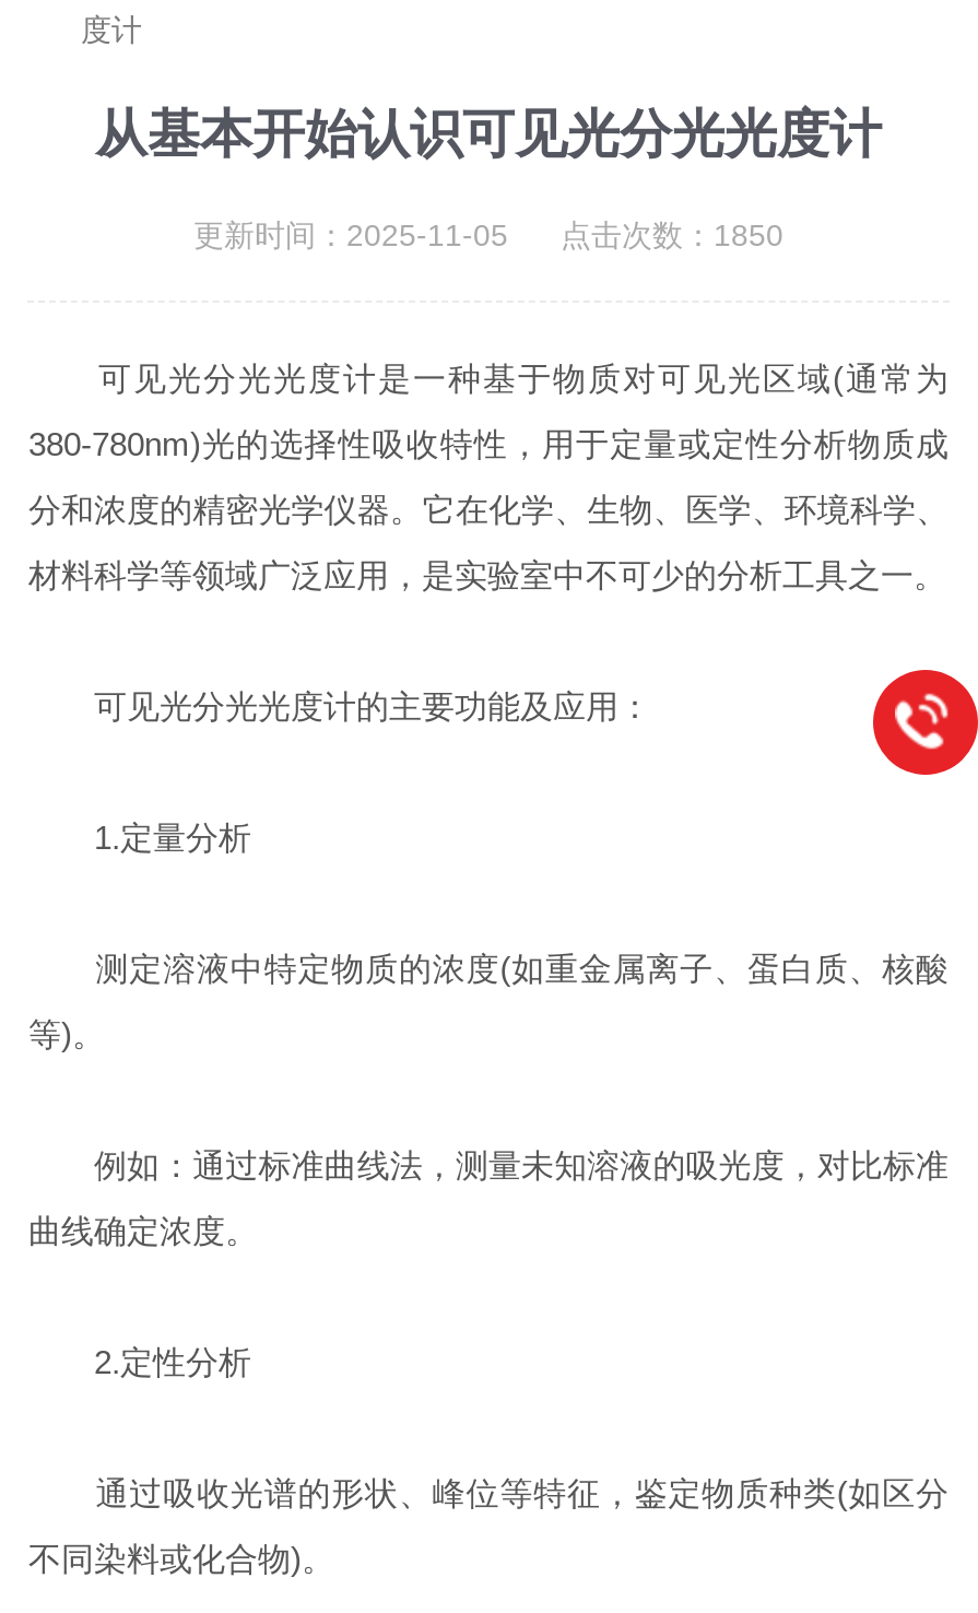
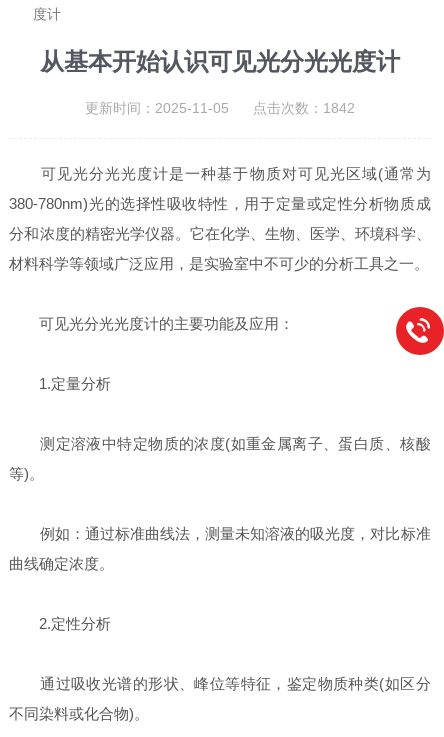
- 更新时间：2025-11-05 点击次数：1850
+ 更新时间：2025-11-05 点击次数：1842
